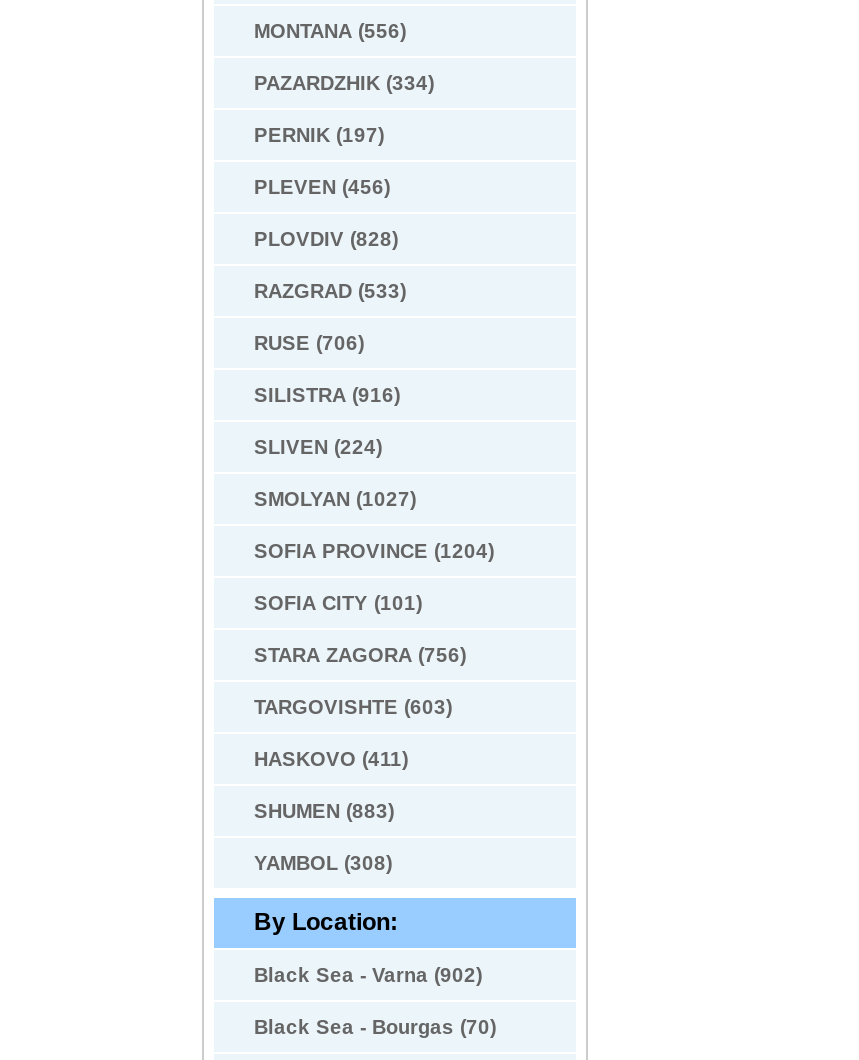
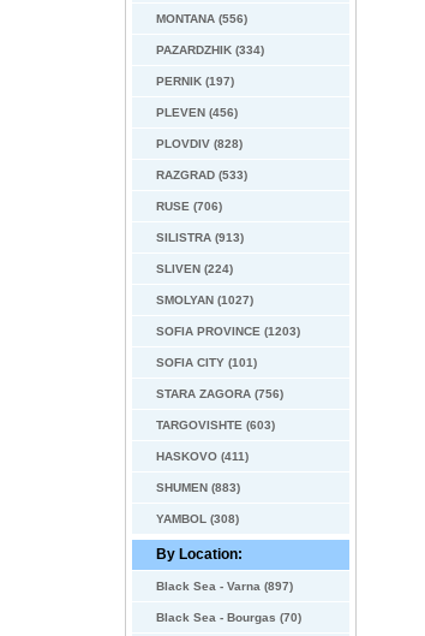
- SILISTRA (916)
+ SILISTRA (913)

- SOFIA PROVINCE (1204)
+ SOFIA PROVINCE (1203)

- Black Sea - Varna (902)
+ Black Sea - Varna (897)
